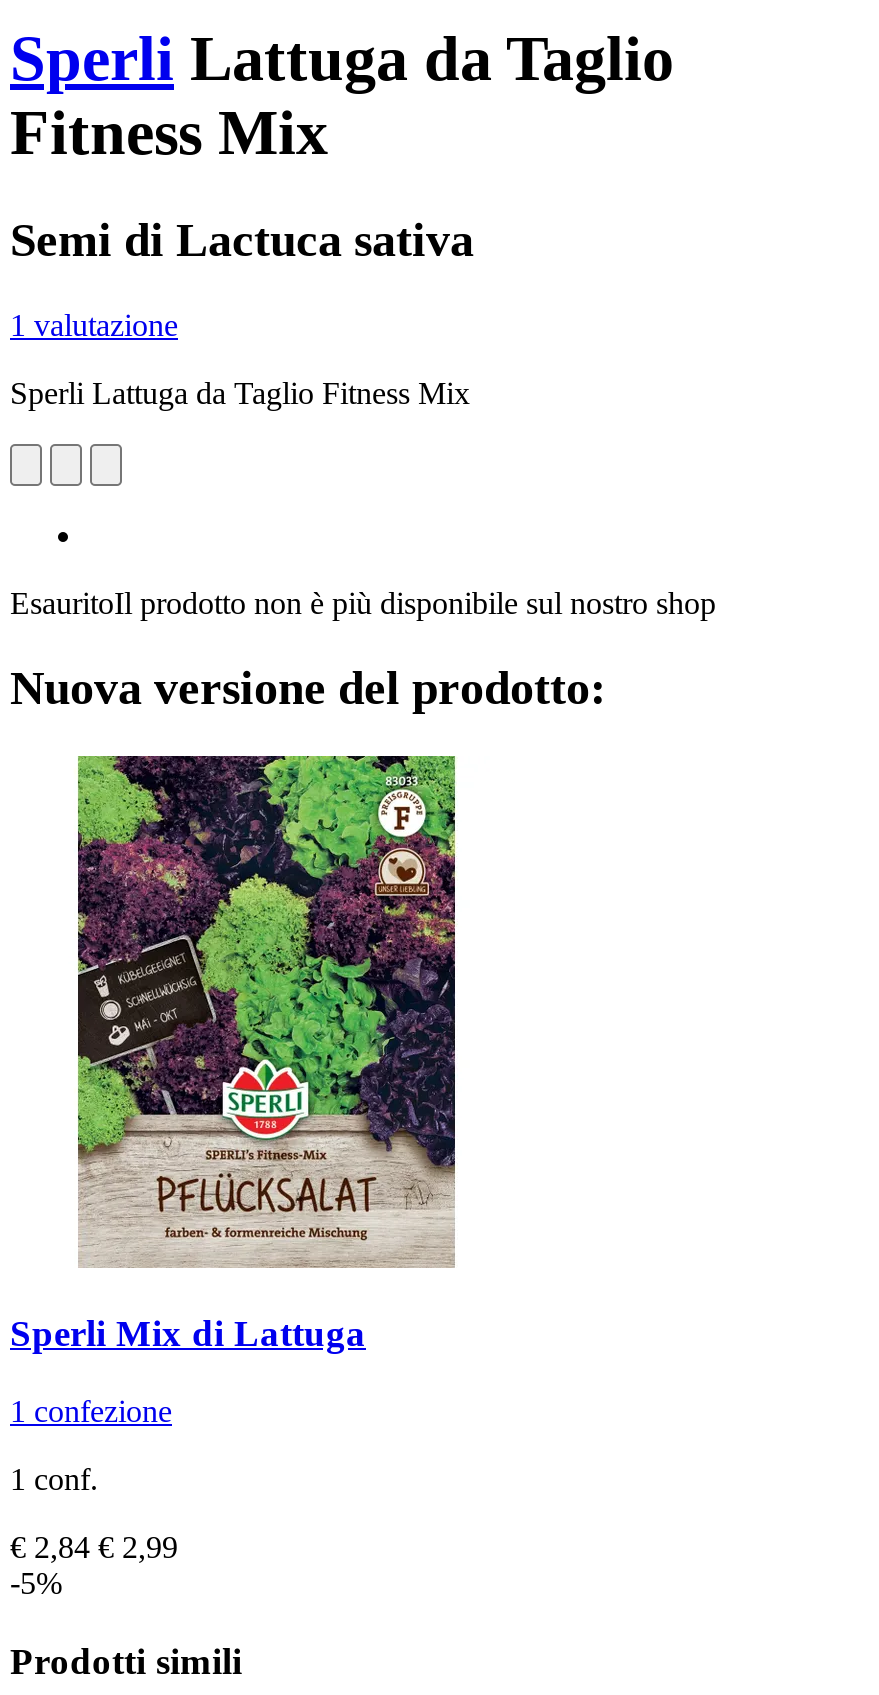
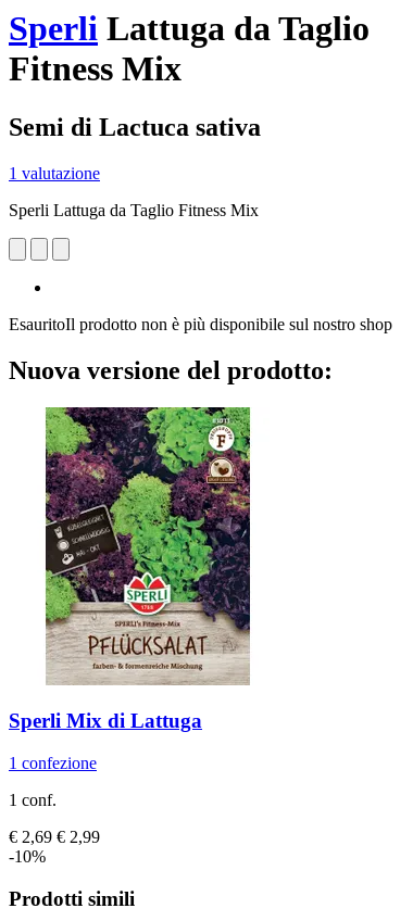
- € 2,84 € 2,99
+ € 2,69 € 2,99

- -5%
+ -10%
